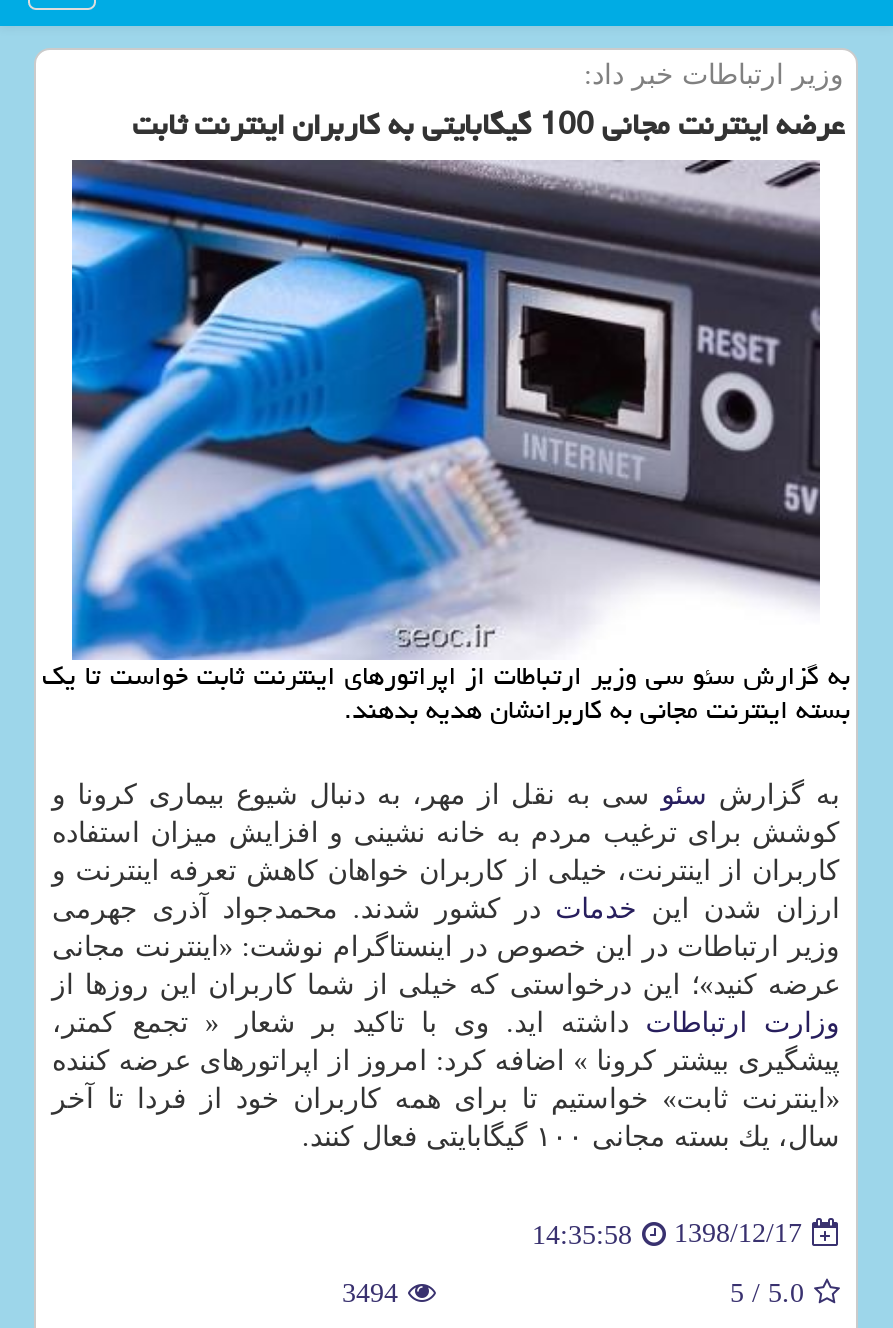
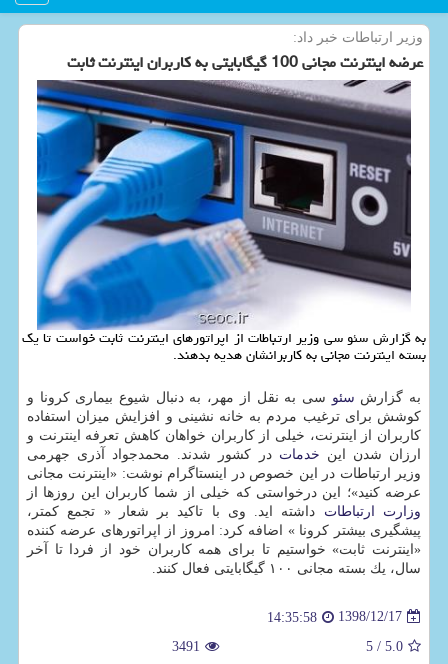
- 3494
+ 3491
